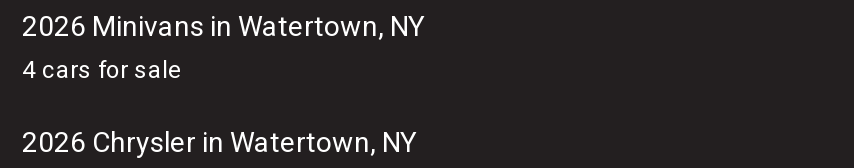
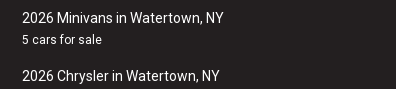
- 4 cars for sale
+ 5 cars for sale
